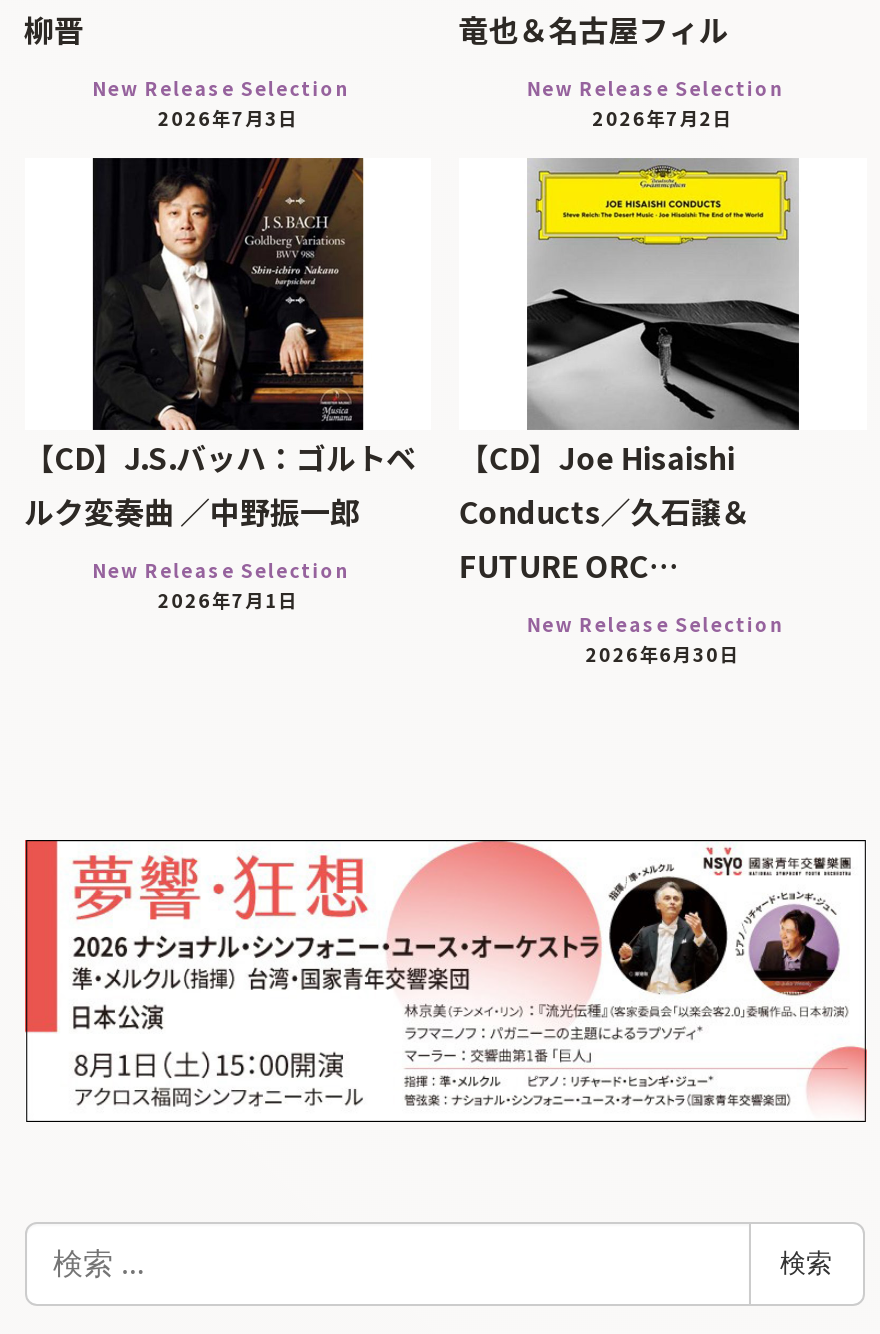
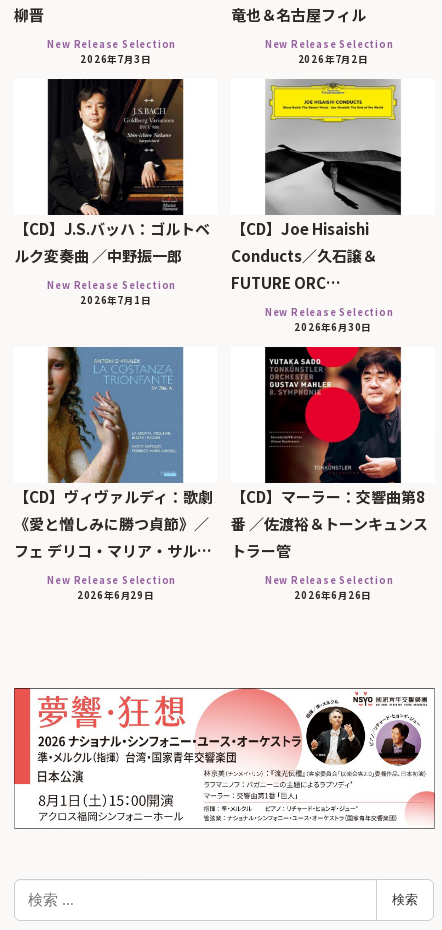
+ [image]
+ 【CD】ヴィヴァルディ：歌劇
+ 《愛と憎しみに勝つ貞節》／
+ フェ デリコ・マリア・サル…
+ New Release Selection
+ 2026年6月29日

+ [image]
+ 【CD】マーラー：交響曲第8
+ 番 ／佐渡裕＆トーンキュンス
+ トラー管
+ New Release Selection
+ 2026年6月26日
